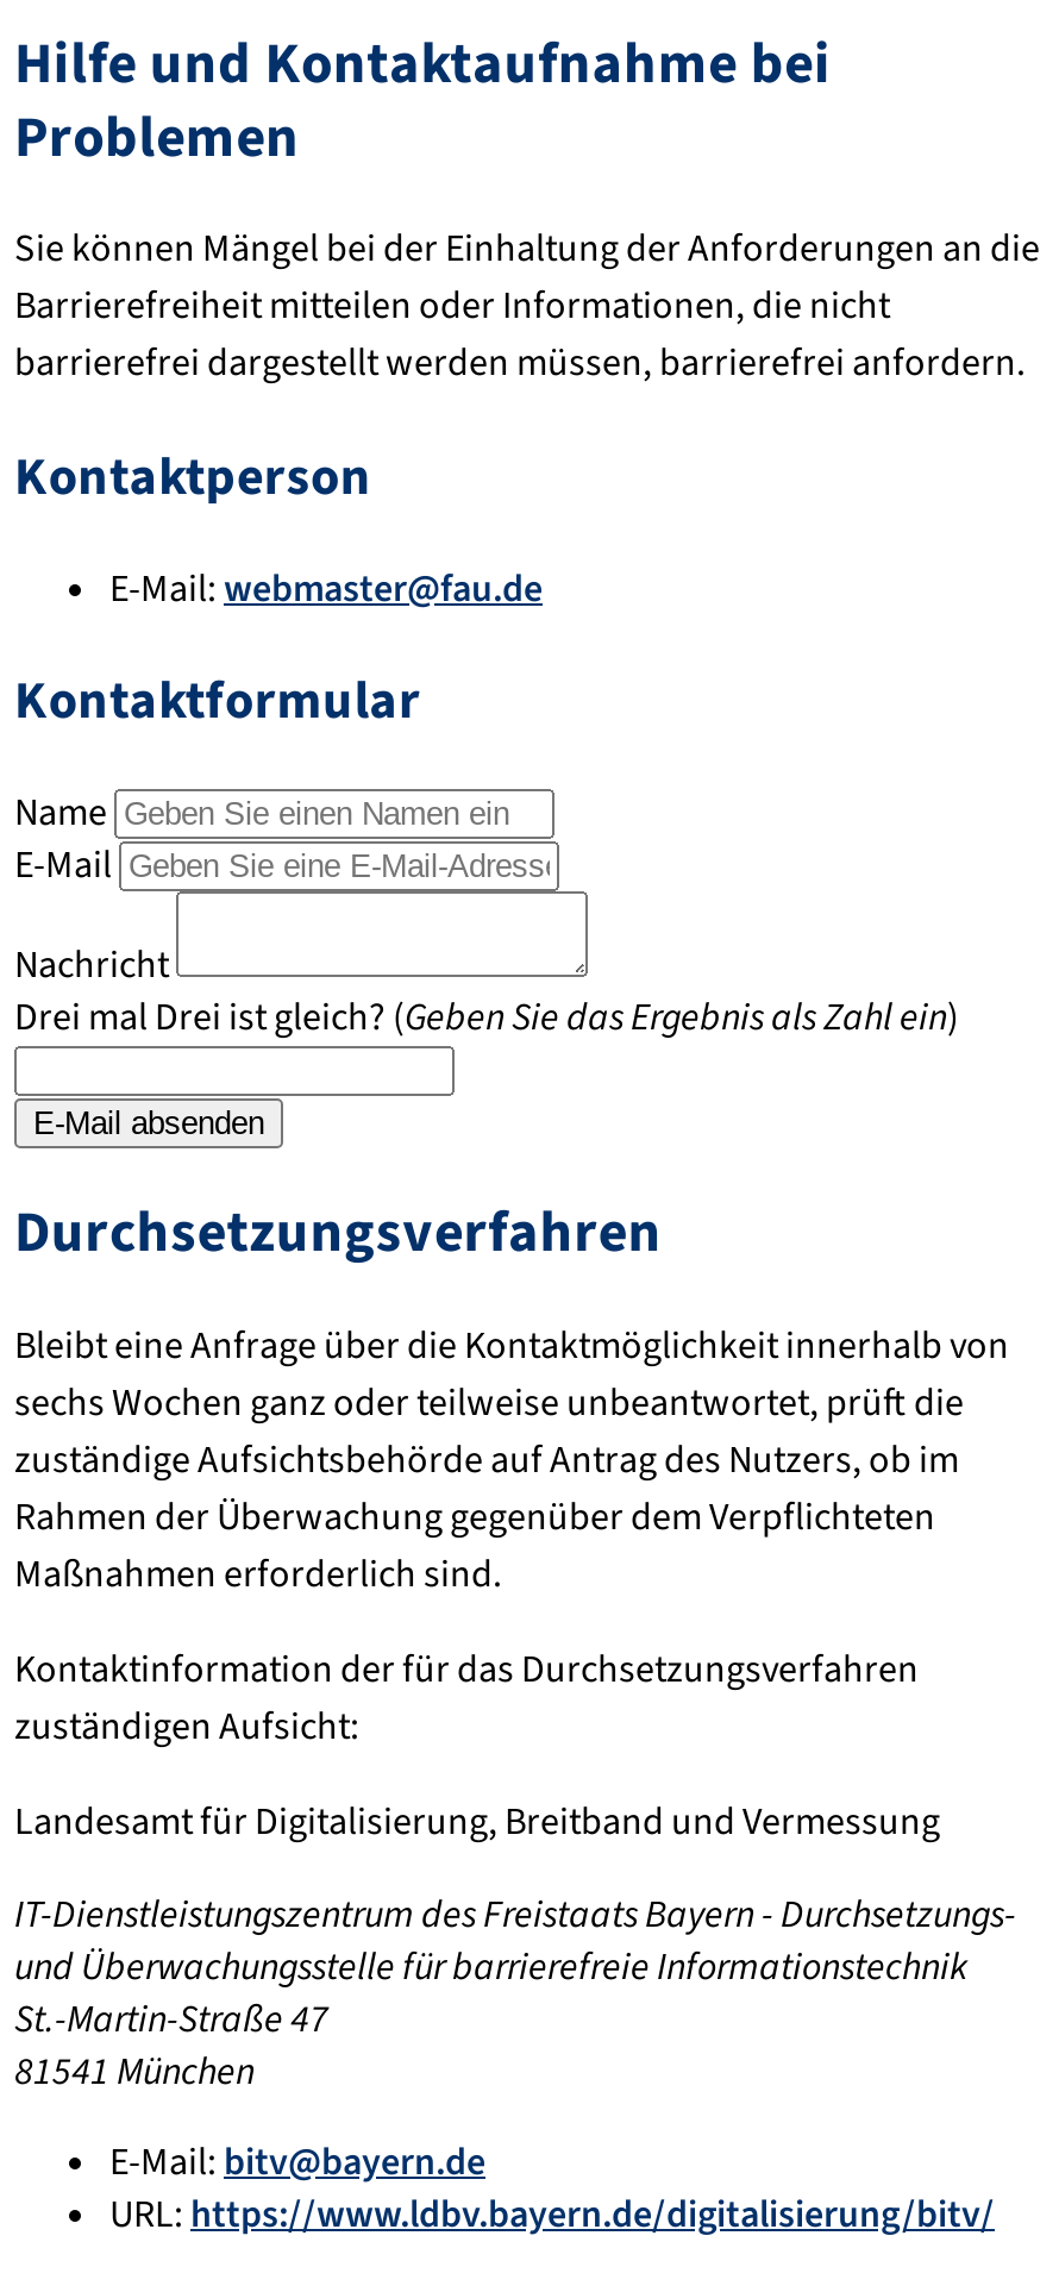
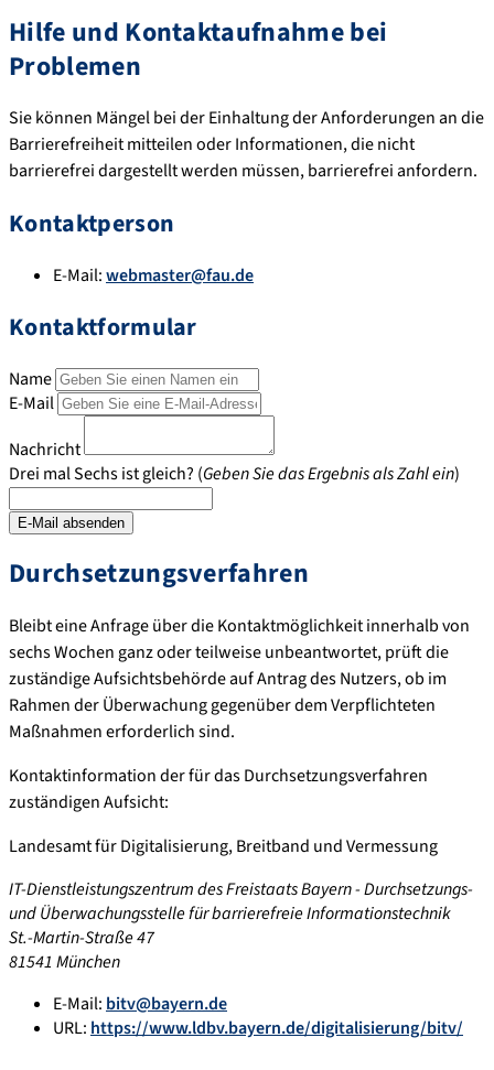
- Drei mal Drei ist gleich? (Geben Sie das Ergebnis als Zahl ein)
+ Drei mal Sechs ist gleich? (Geben Sie das Ergebnis als Zahl ein)
